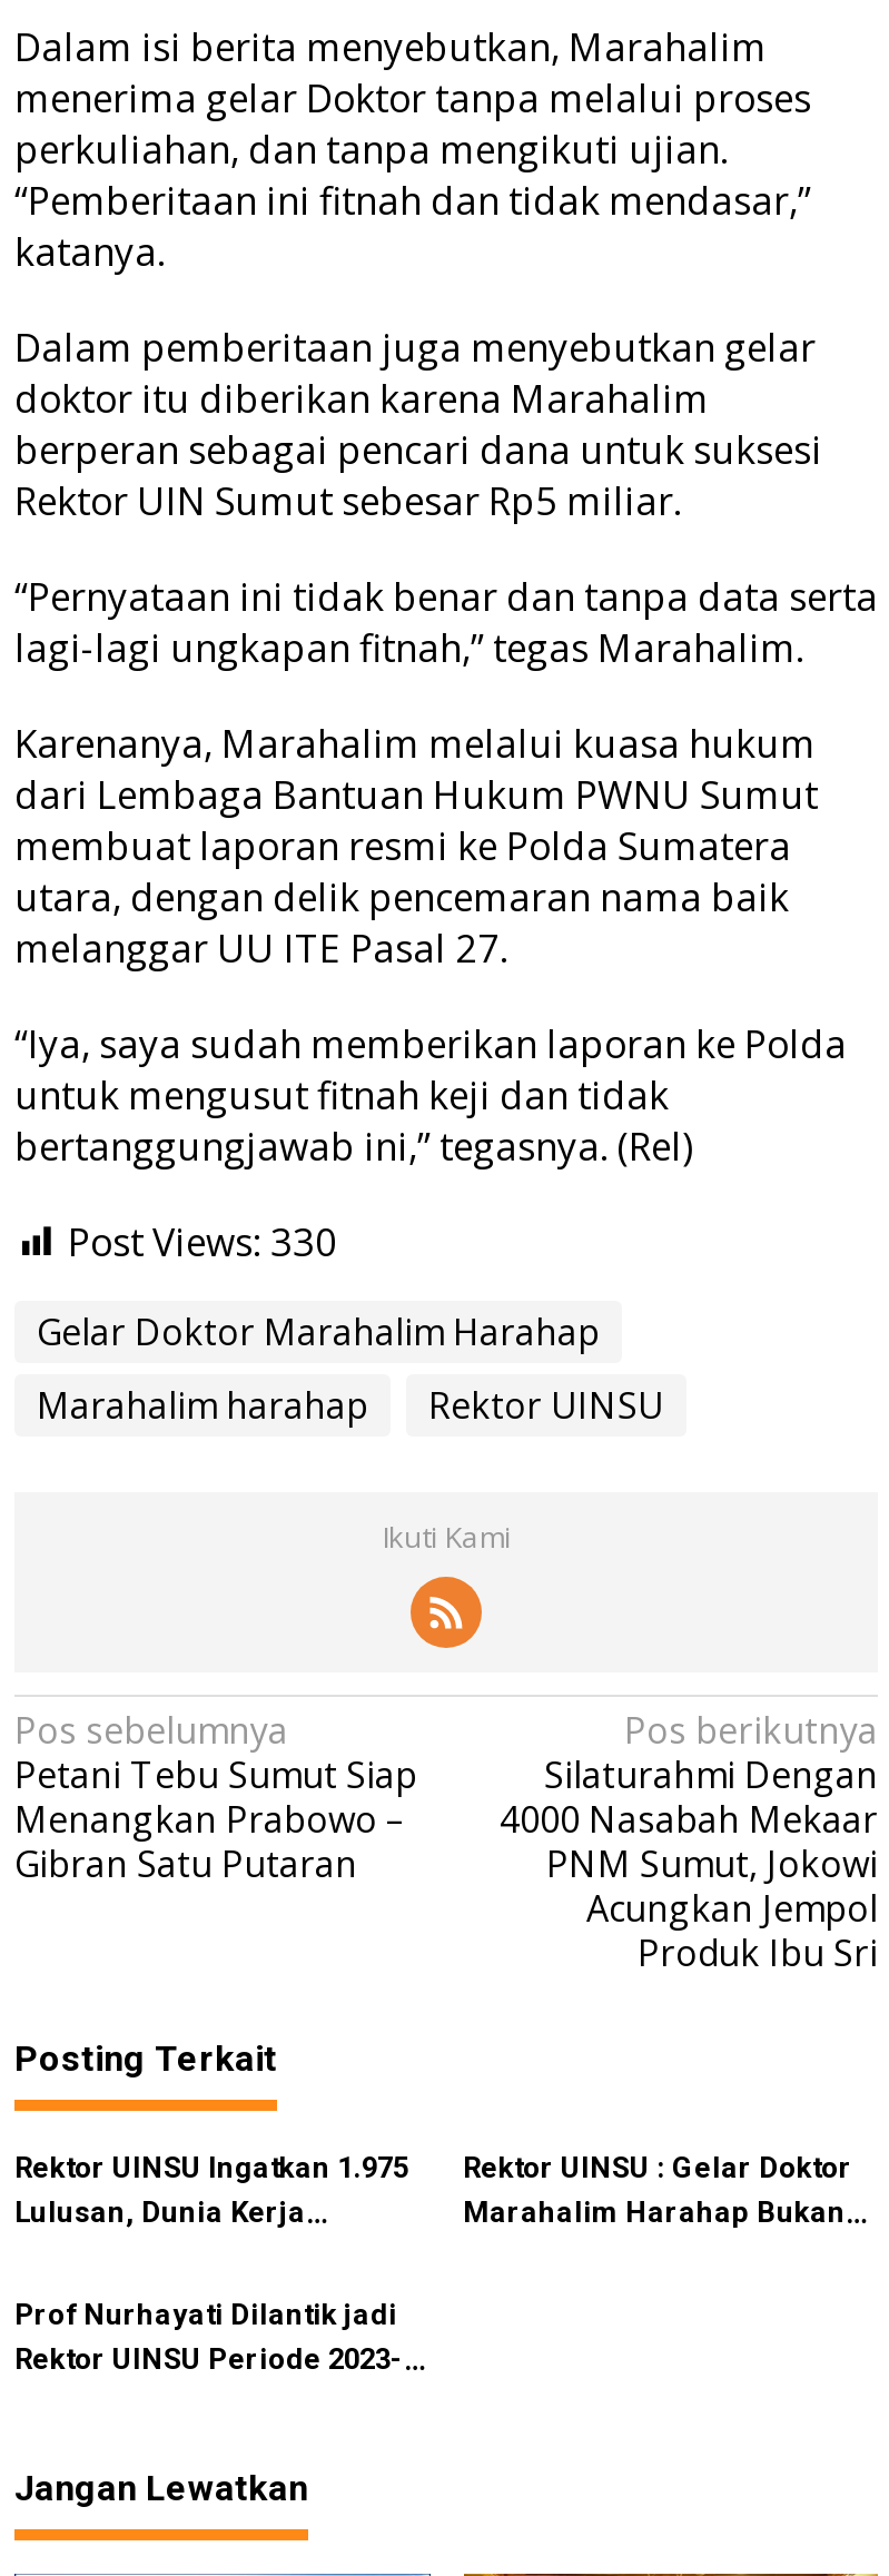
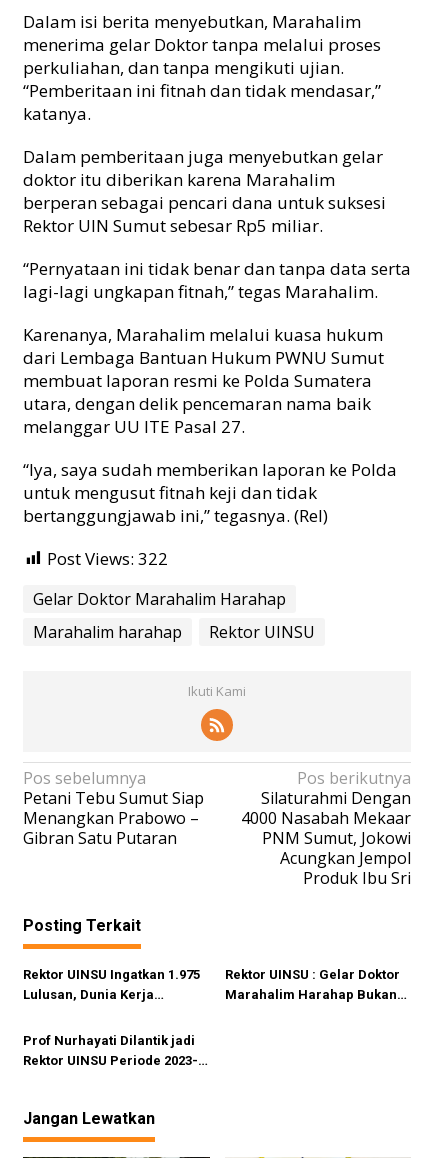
- Post Views: 330
+ Post Views: 322
